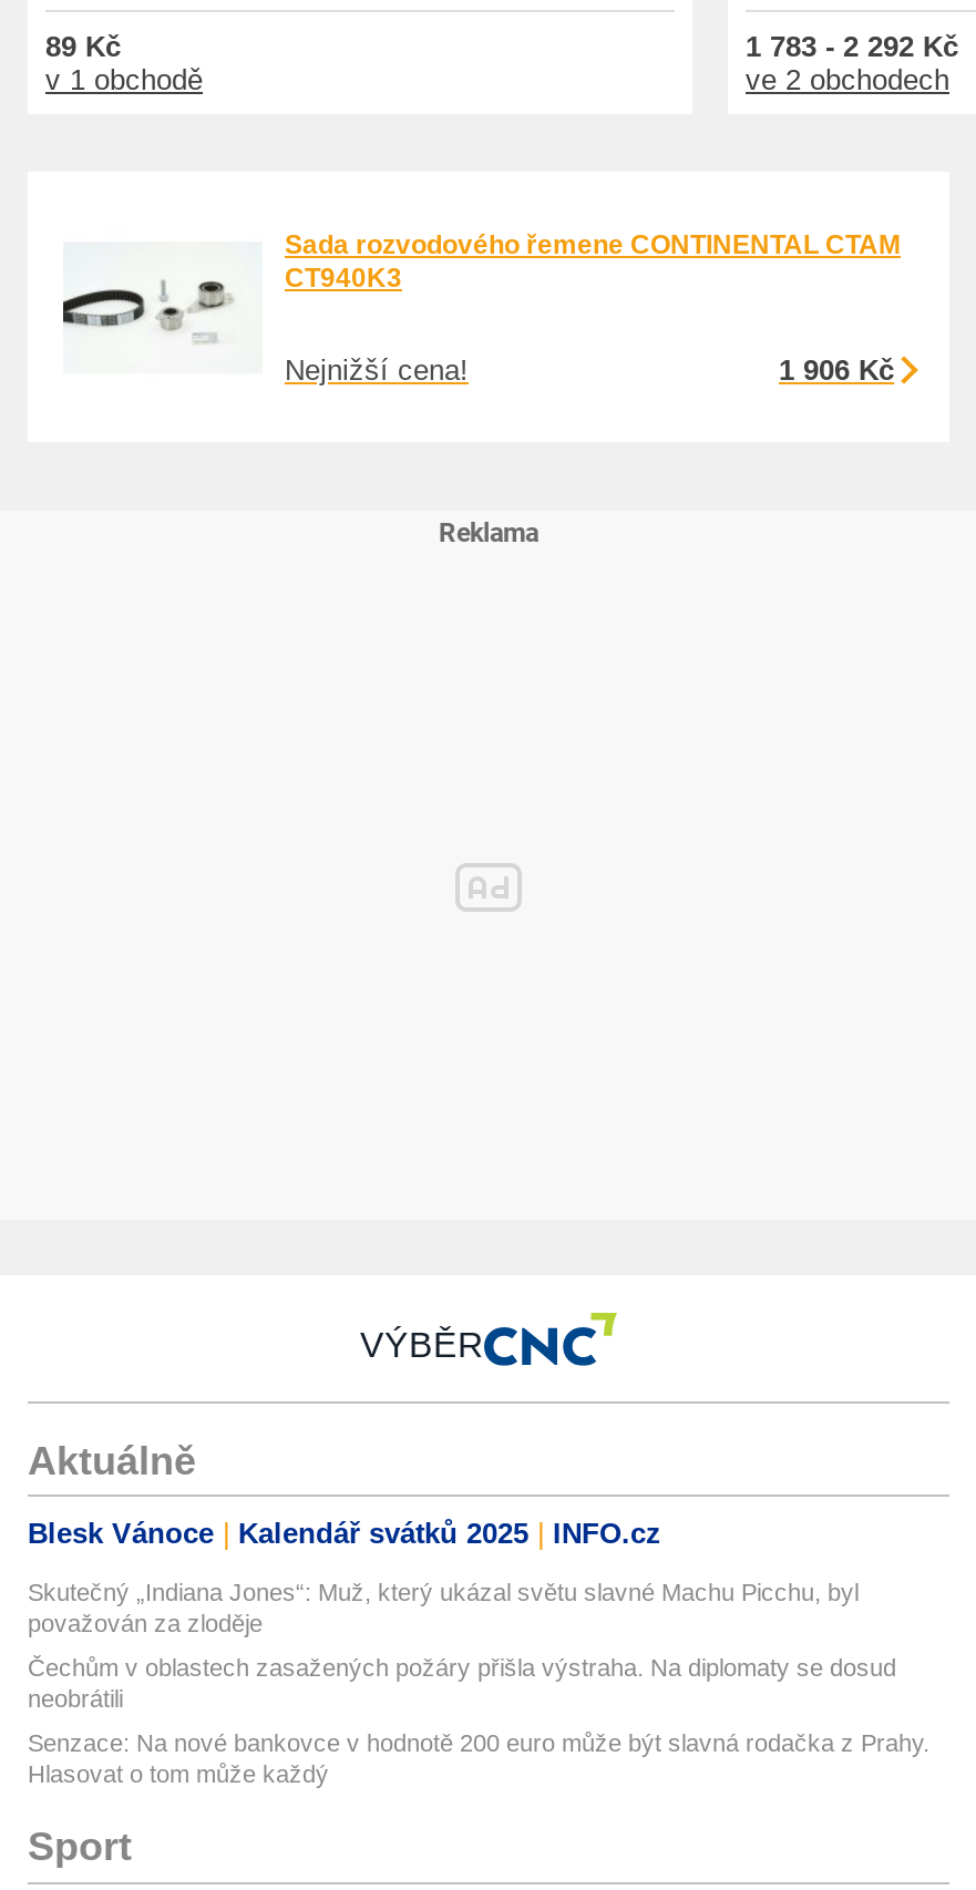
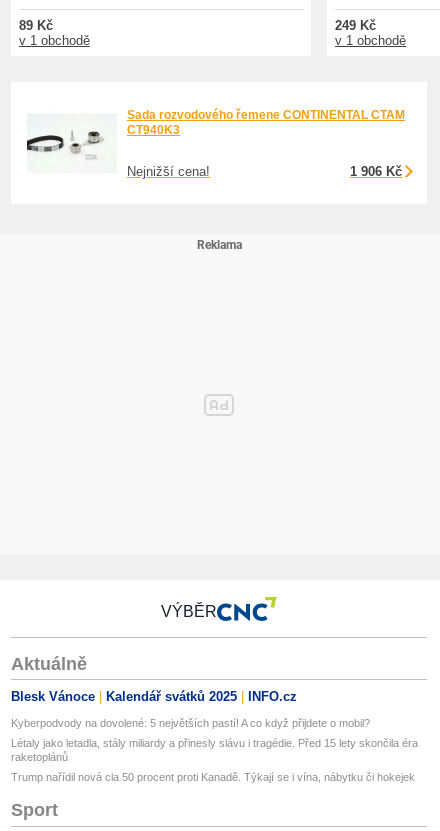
- 1 783 - 2 292 Kč
- ve 2 obchodech
+ 249 Kč
+ v 1 obchodě

- Skutečný „Indiana Jones“: Muž, který ukázal světu slavné Machu Picchu, byl
- považován za zloděje
+ Kyberpodvody na dovolené: 5 největších pastí! A co když přijdete o mobil?

- Čechům v oblastech zasažených požáry přišla výstraha. Na diplomaty se dosud
- neobrátili
+ Létaly jako letadla, stály miliardy a přinesly slávu i tragédie. Před 15 lety skončila éra
+ raketoplánů

- Senzace: Na nové bankovce v hodnotě 200 euro může být slavná rodačka z Prahy.
- Hlasovat o tom může každý
+ Trump nařídil nová cla 50 procent proti Kanadě. Týkají se i vína, nábytku či hokejek
